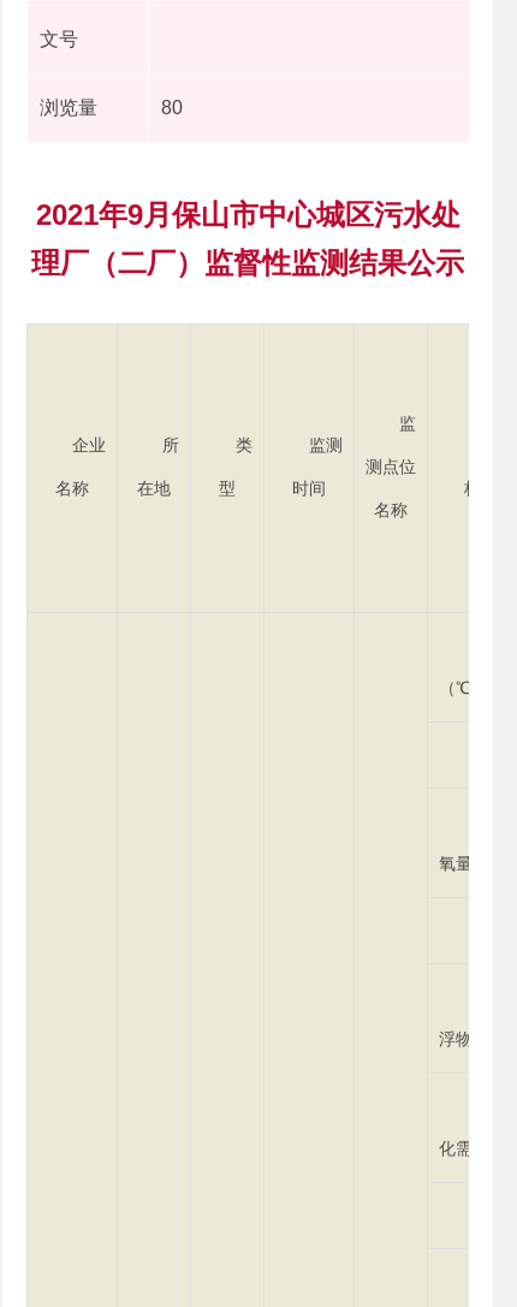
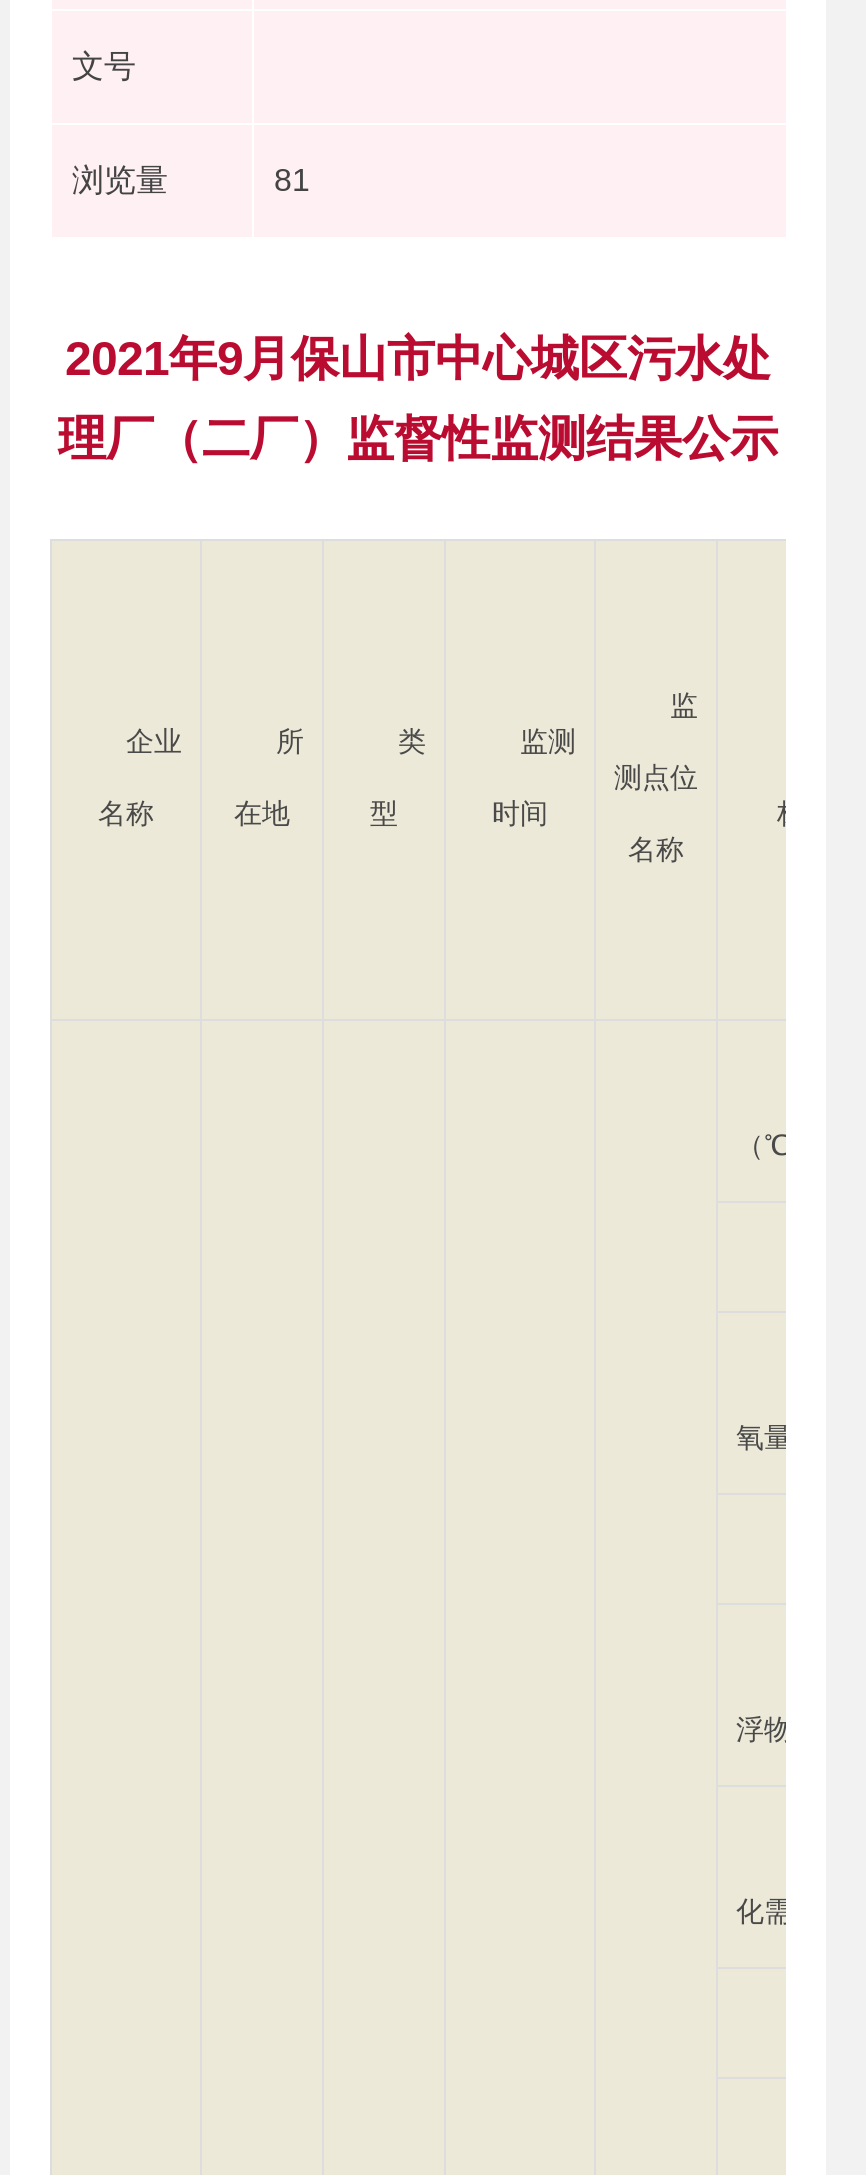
- 80
+ 81
